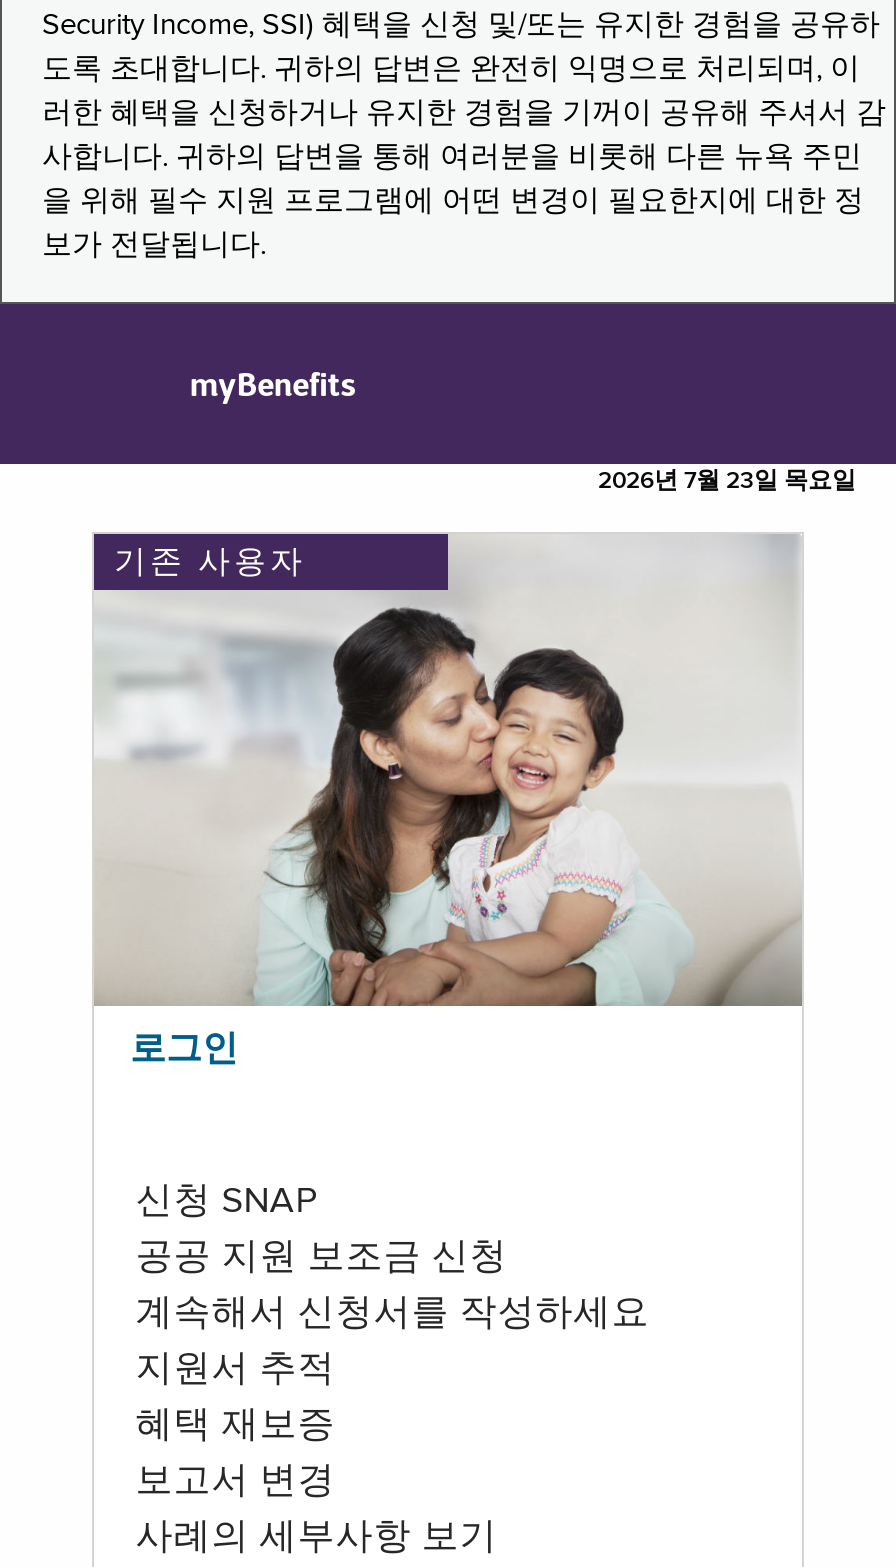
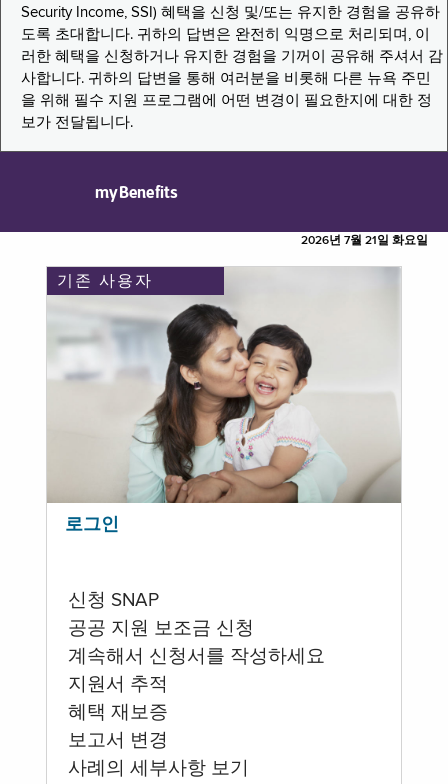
- 2026년 7월 23일 목요일
+ 2026년 7월 21일 화요일
